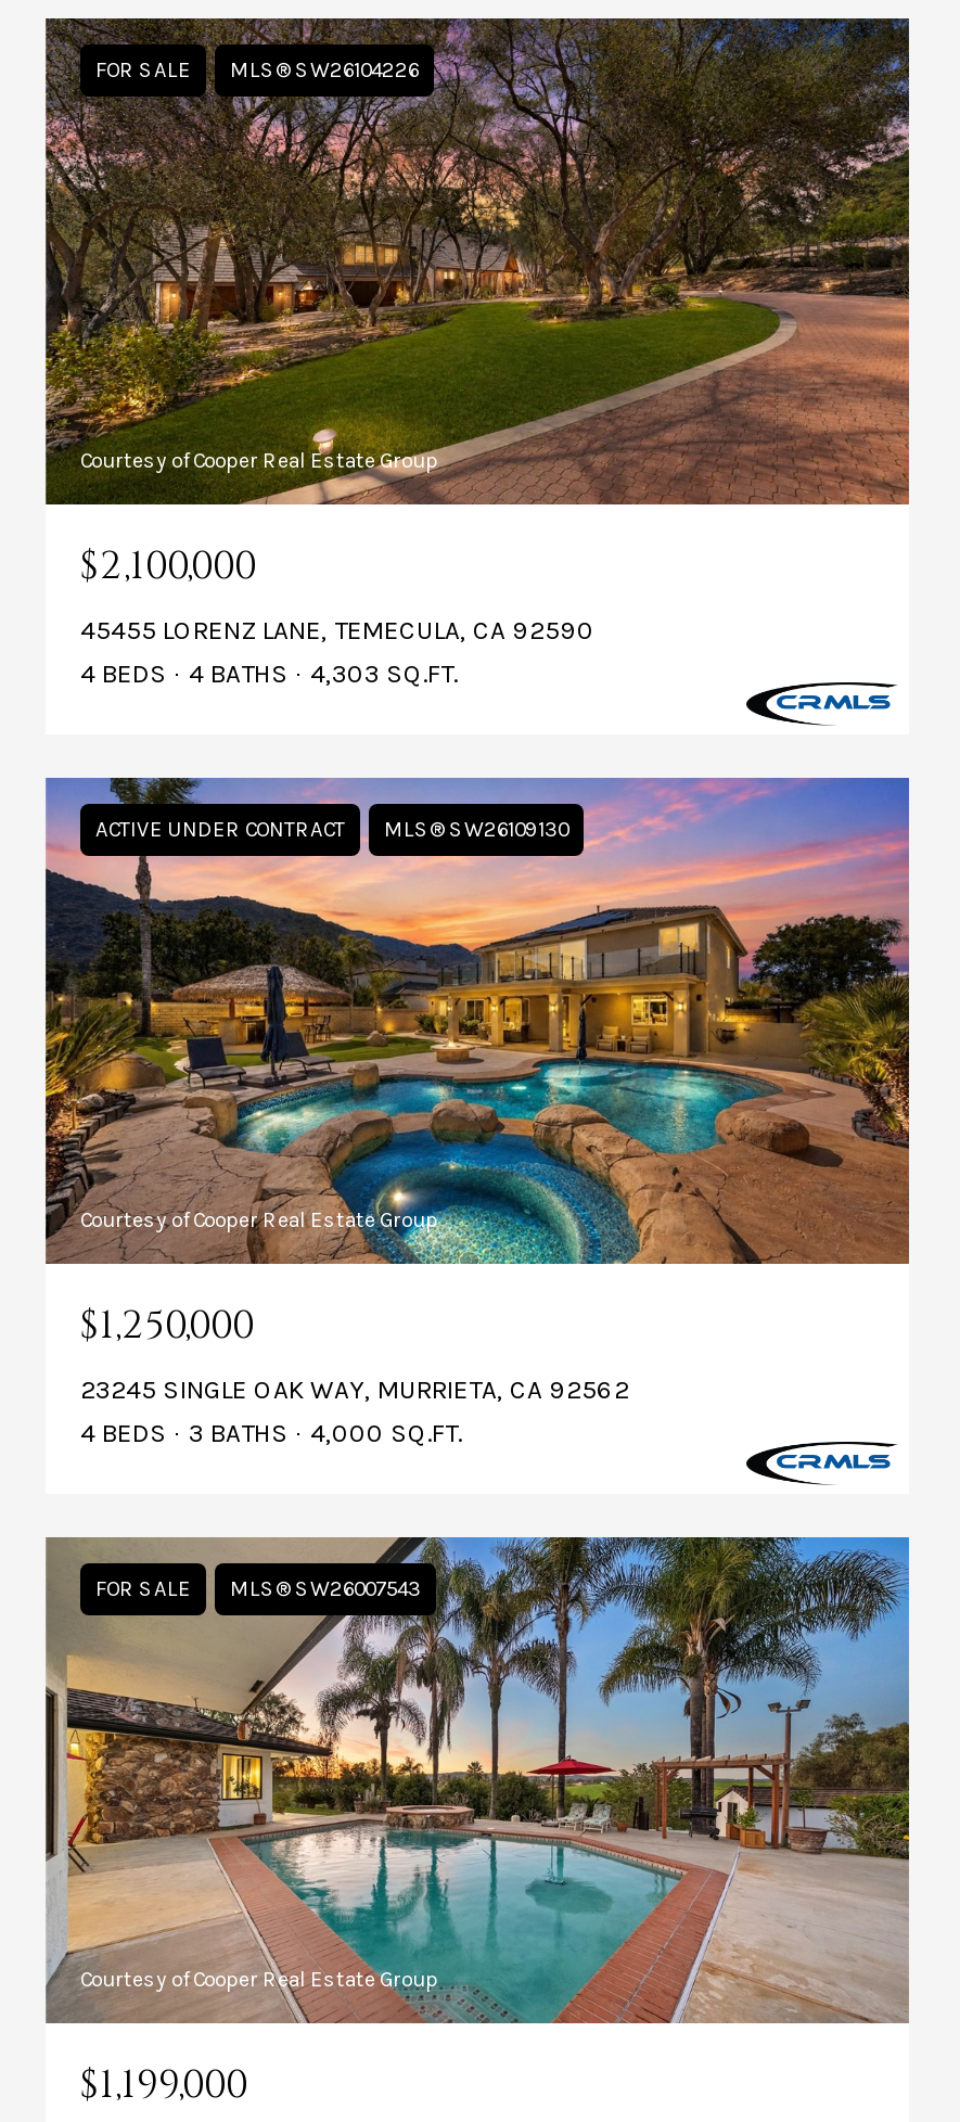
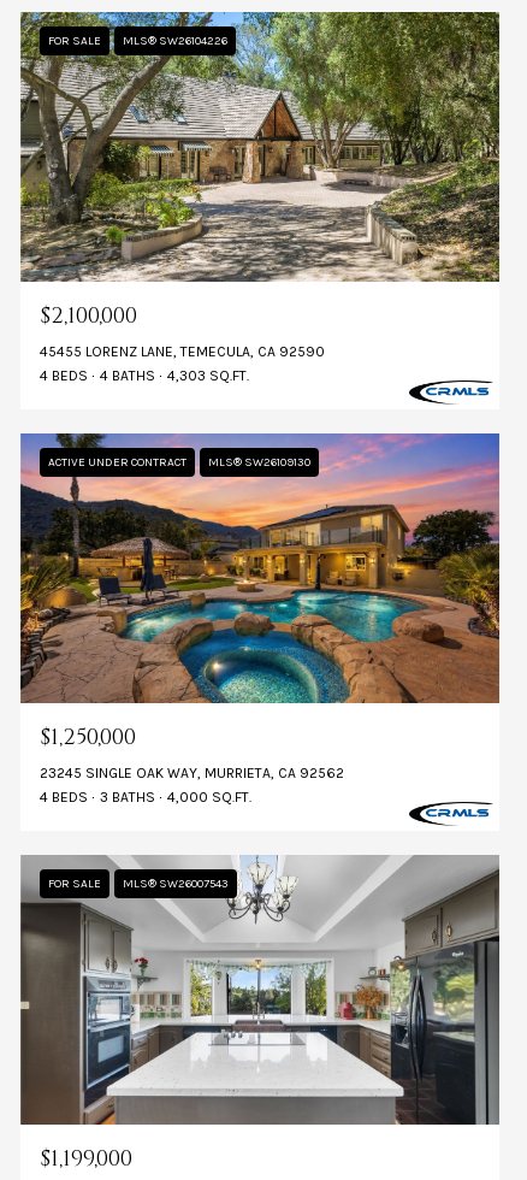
- [image]
+ [image]

- Courtesy of Cooper Real Estate Group

- Courtesy of Cooper Real Estate Group

- [image]
+ [image]

- Courtesy of Cooper Real Estate Group
